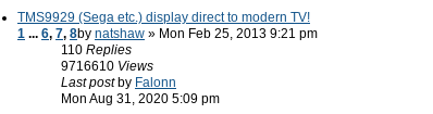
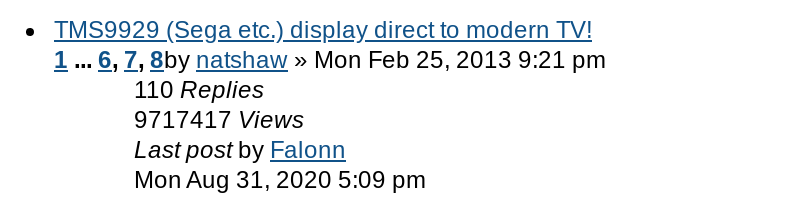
- 9716610 Views
+ 9717417 Views
